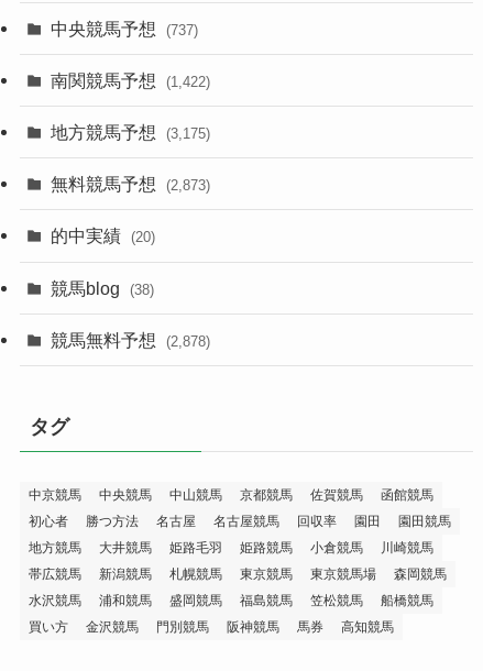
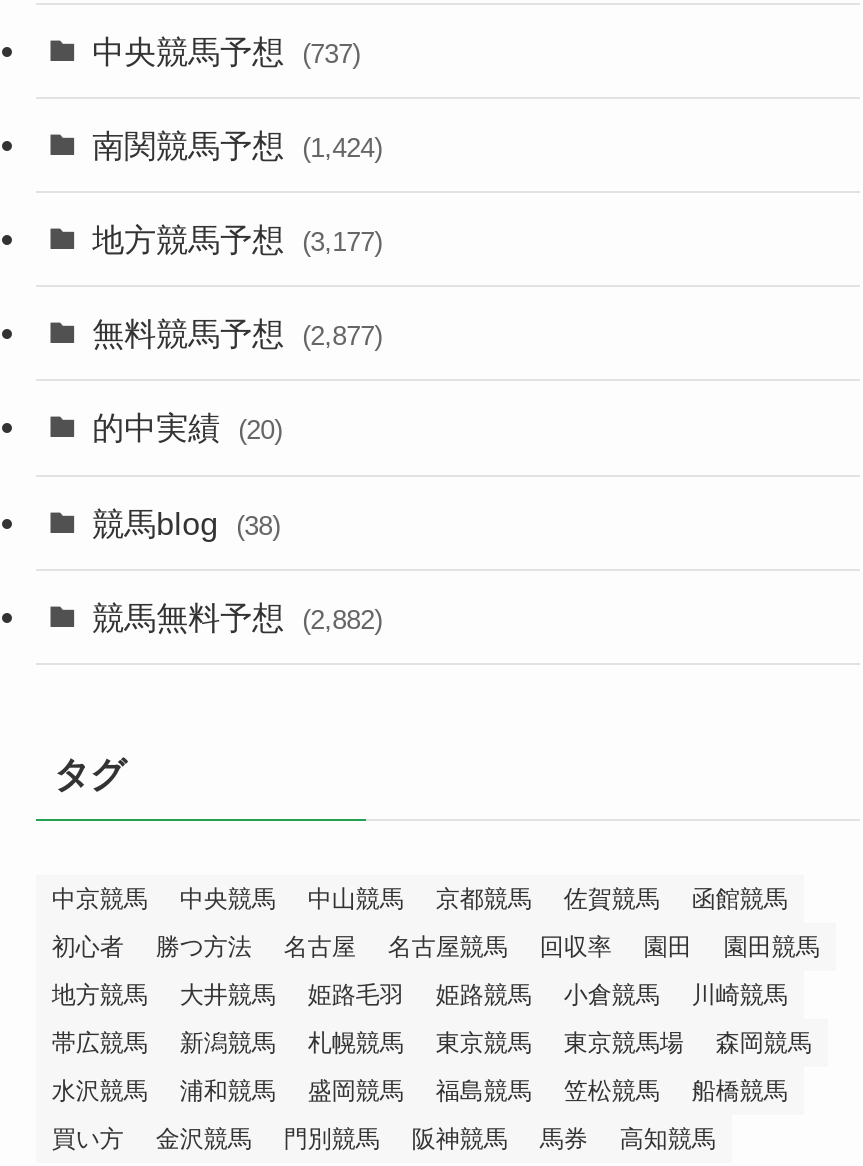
- 南関競馬予想 (1,422)
+ 南関競馬予想 (1,424)

- 地方競馬予想 (3,175)
+ 地方競馬予想 (3,177)

- 無料競馬予想 (2,873)
+ 無料競馬予想 (2,877)

- 競馬無料予想 (2,878)
+ 競馬無料予想 (2,882)
